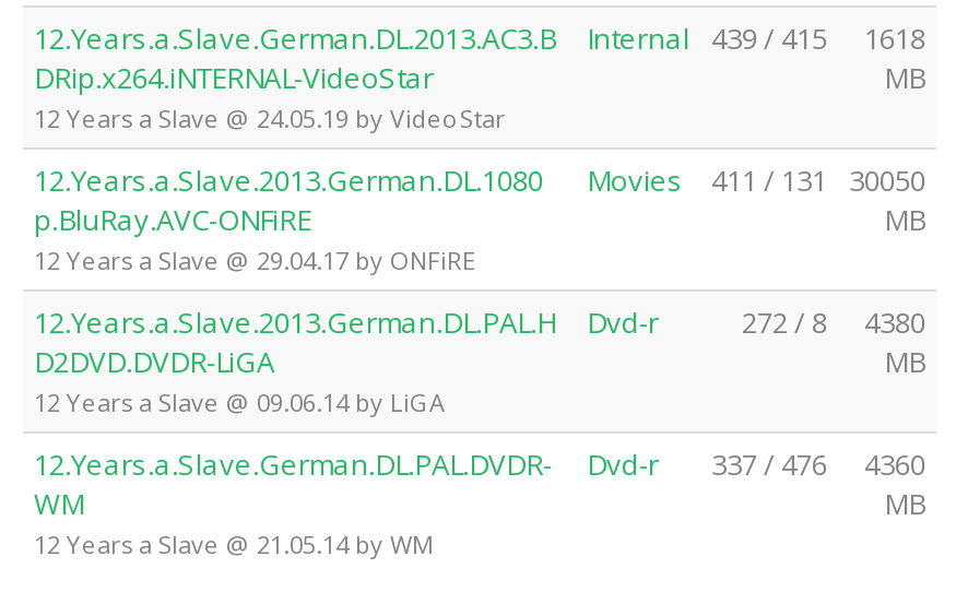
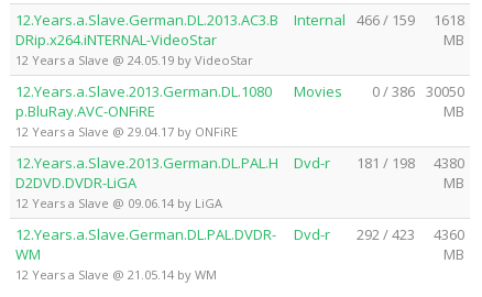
- 12.Years.a.Slave.German.DL.2013.AC3.B Internal 439 / 415 1618
+ 12.Years.a.Slave.German.DL.2013.AC3.B Internal 466 / 159 1618

- 12.Years.a.Slave.2013.German.DL.1080 Movies 411 / 131 30050
+ 12.Years.a.Slave.2013.German.DL.1080 Movies 0 / 386 30050

- 272 / 8
+ 181 / 198

- 12.Years.a.Slave.German.DL.PAL.DVDR- Dvd-r 337 / 476 4360
+ 12.Years.a.Slave.German.DL.PAL.DVDR- Dvd-r 292 / 423 4360
